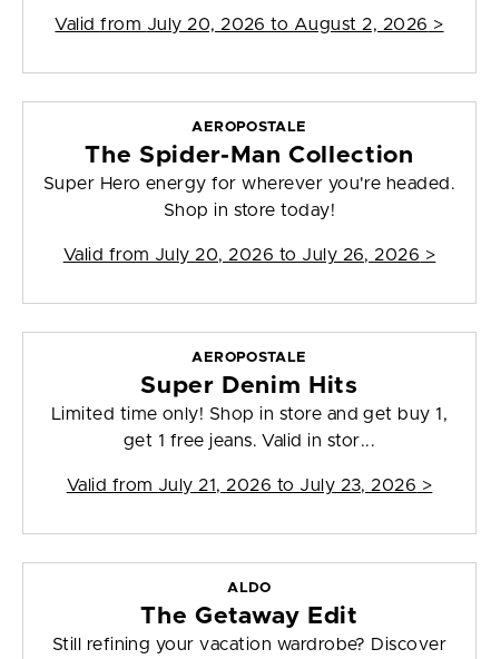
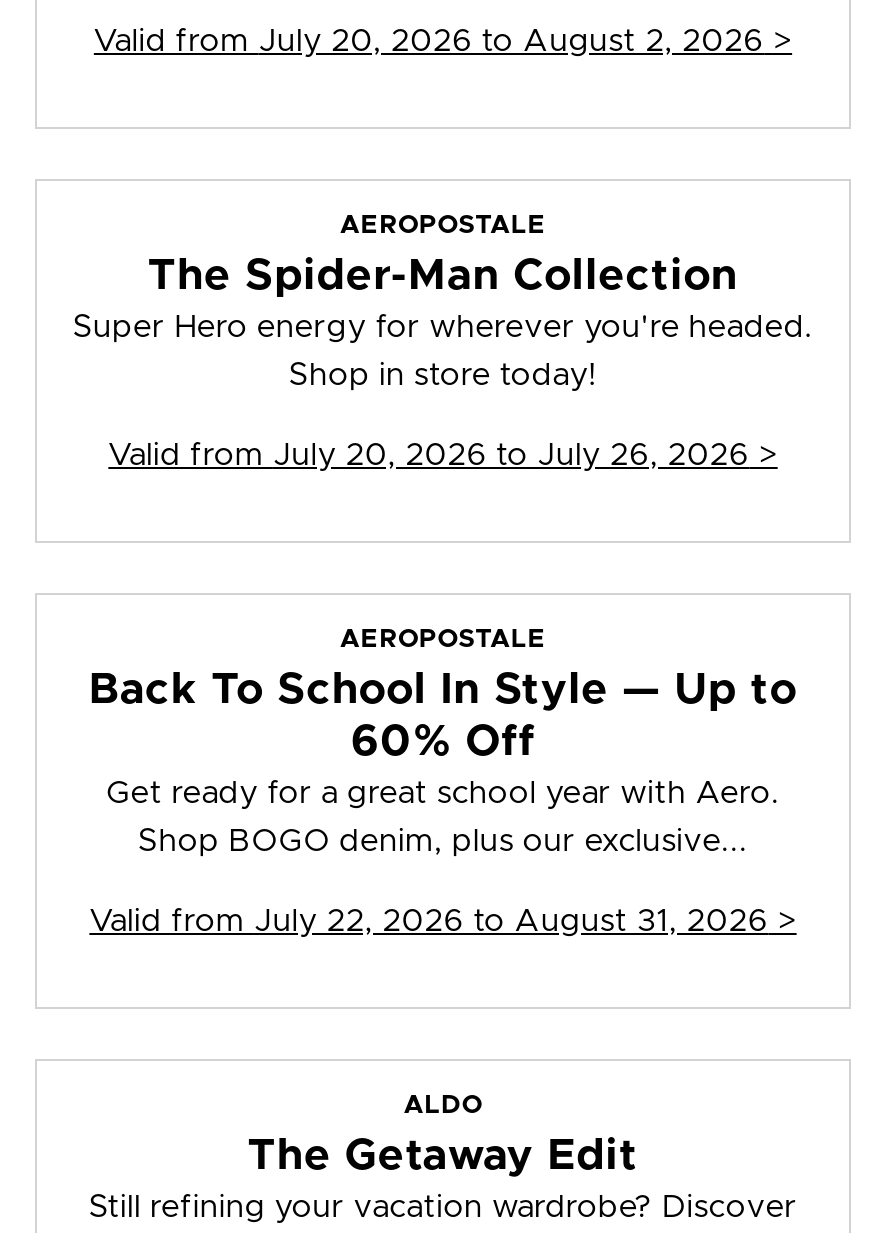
- Super Denim Hits
- Limited time only! Shop in store and get buy 1,
+ Back To School In Style — Up to
+ 60% Off
+ Get ready for a great school year with Aero.

- get 1 free jeans. Valid in stor...
+ Shop BOGO denim, plus our exclusive...

- Valid from July 21, 2026 to July 23, 2026 >
+ Valid from July 22, 2026 to August 31, 2026 >
